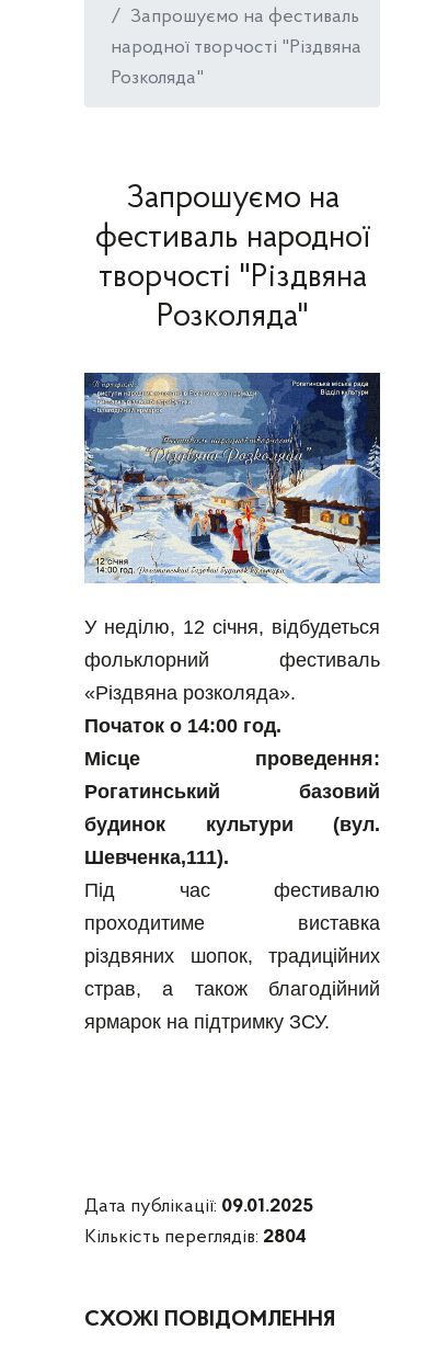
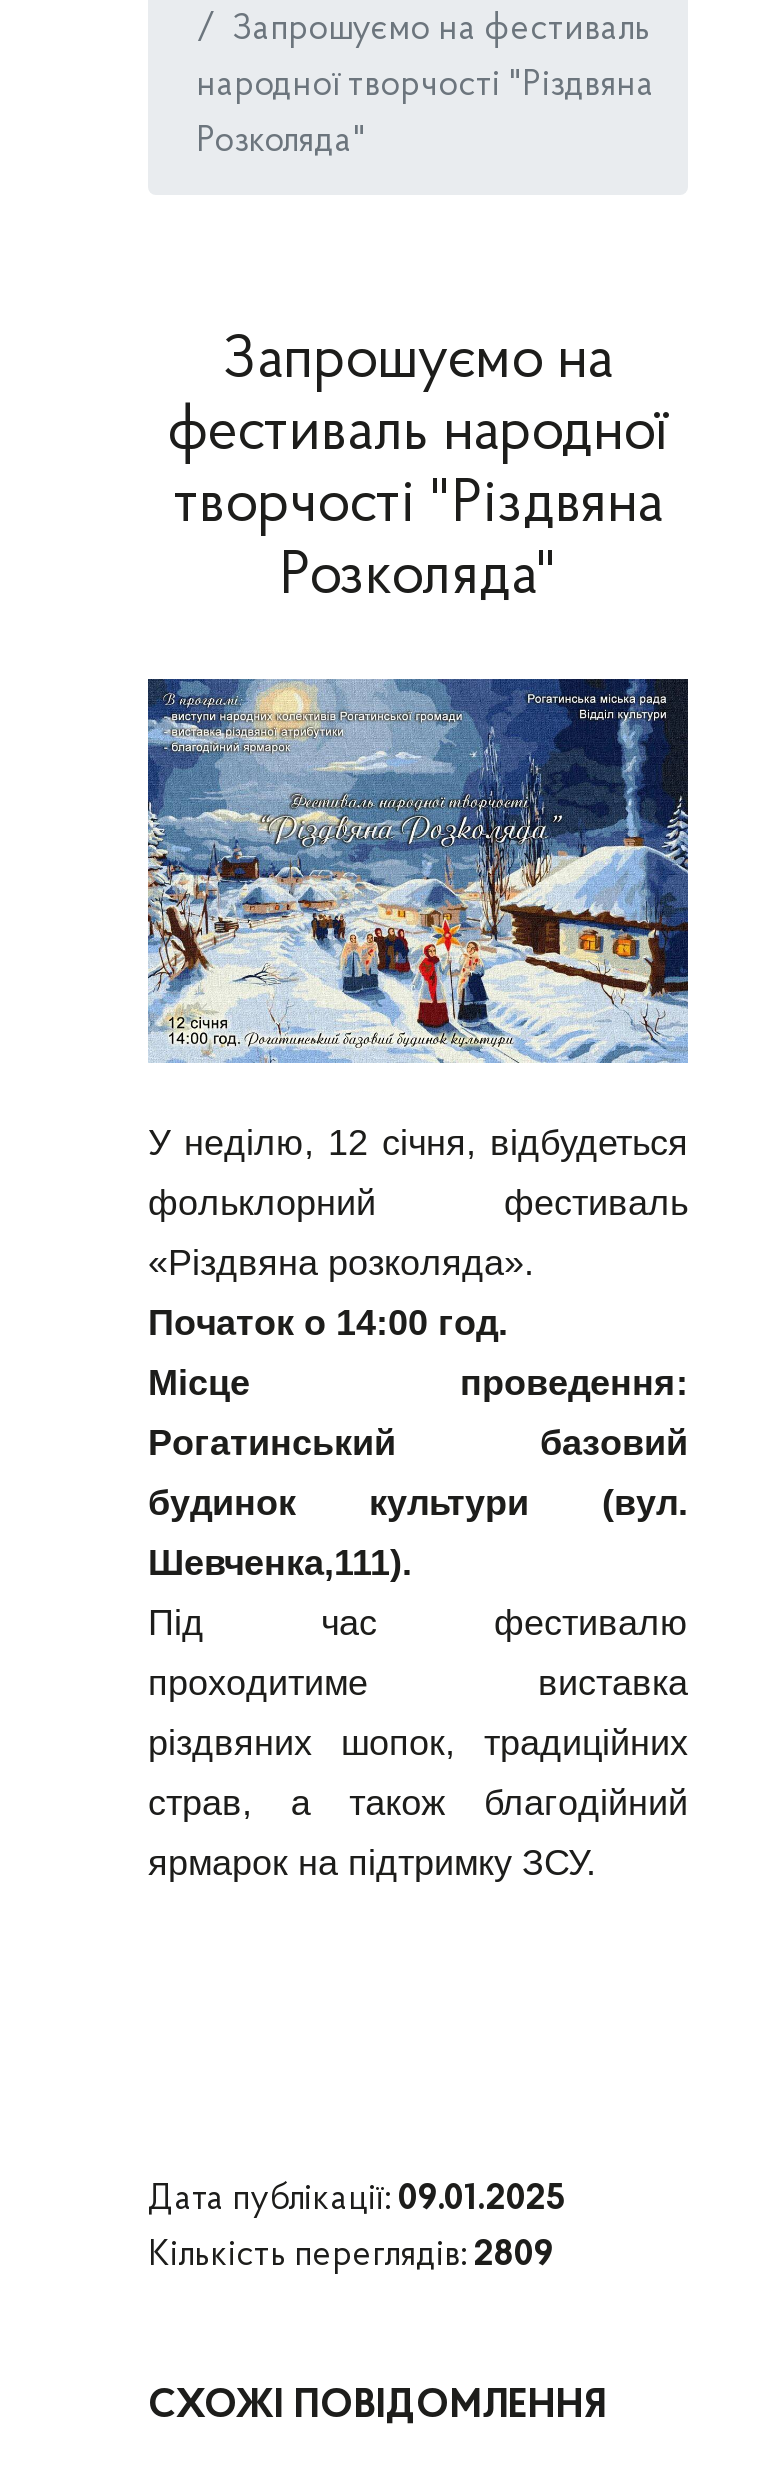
- Кількість переглядів: 2804
+ Кількість переглядів: 2809
